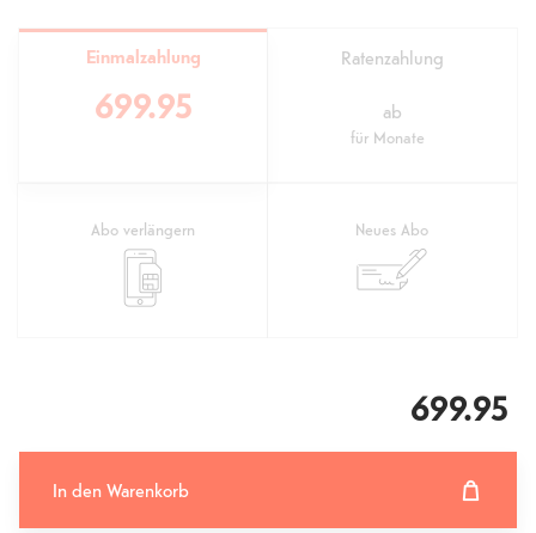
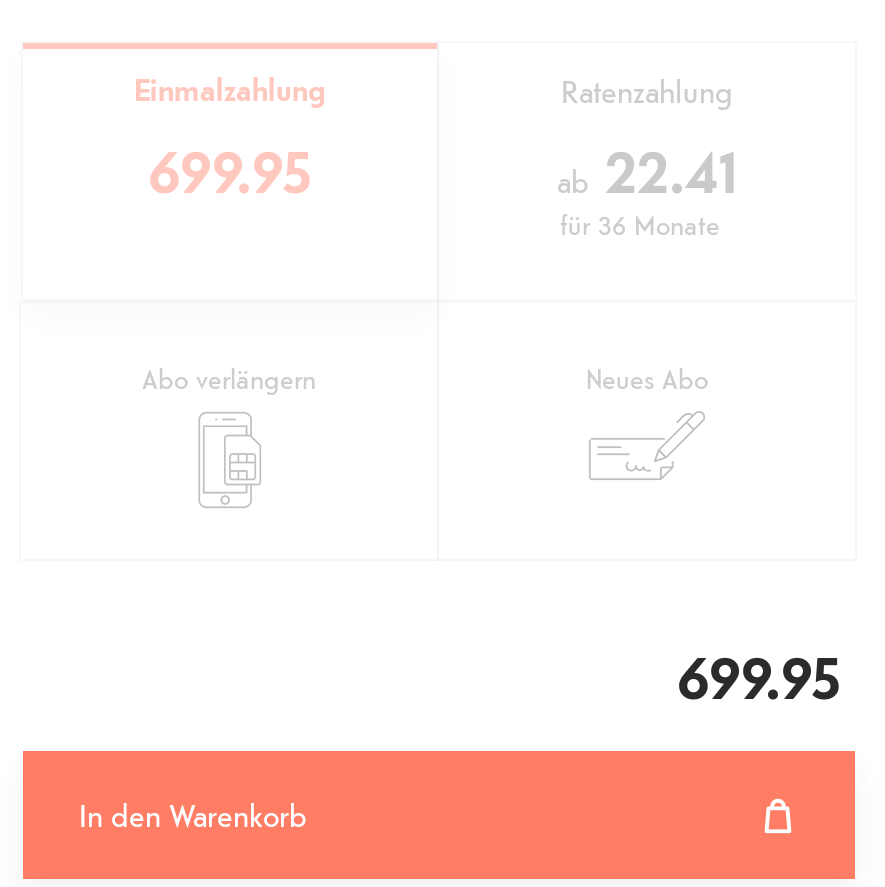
- ab
- für Monate
+ ab 22.41
+ für 36 Monate
